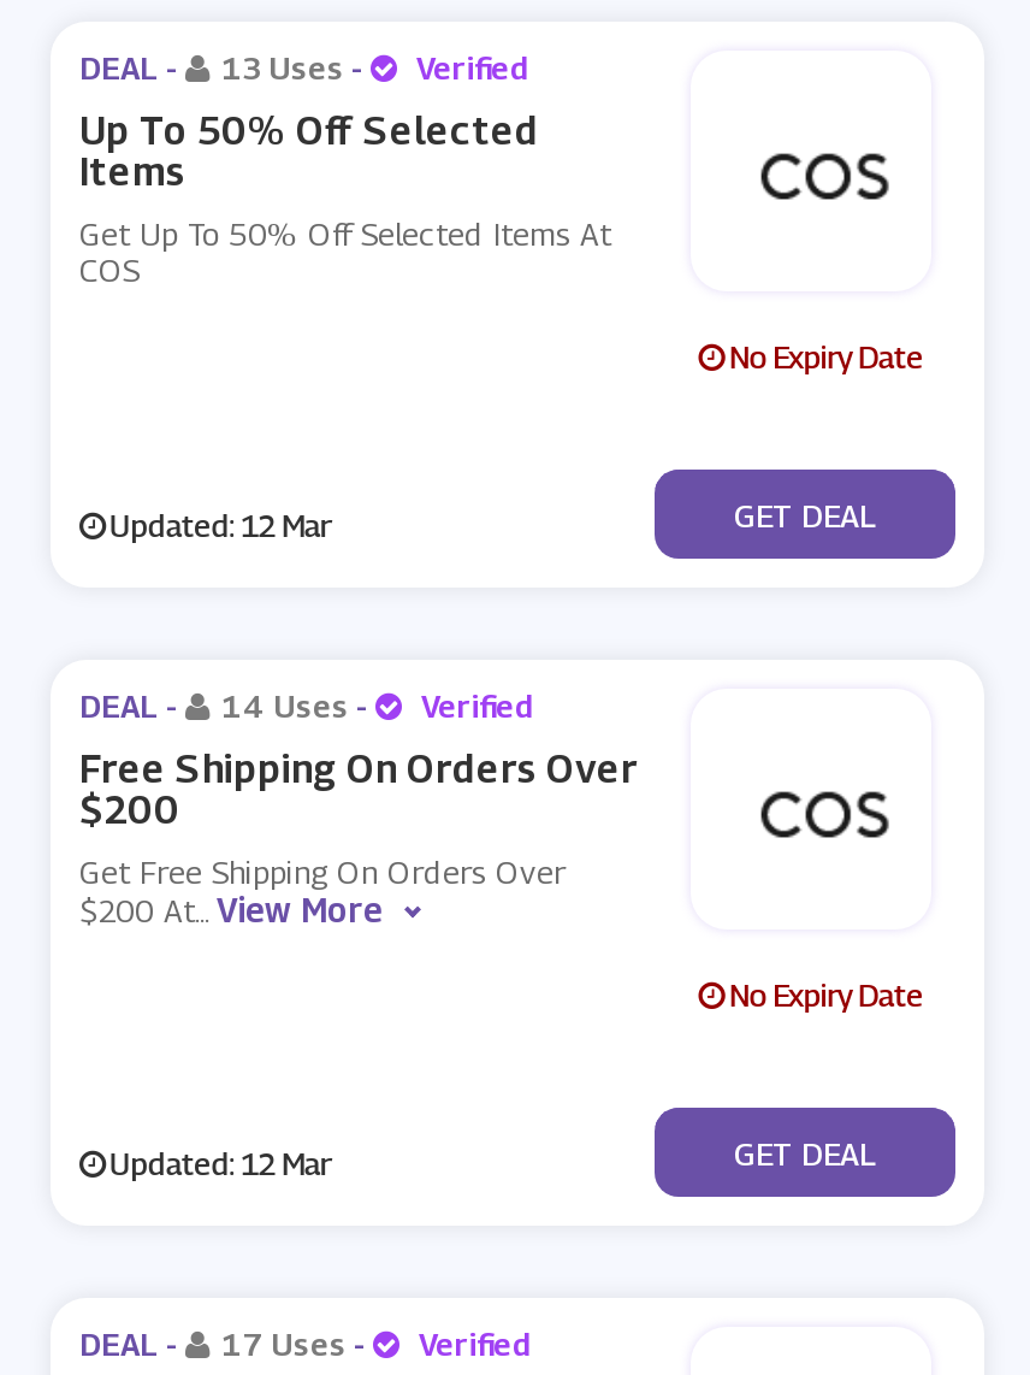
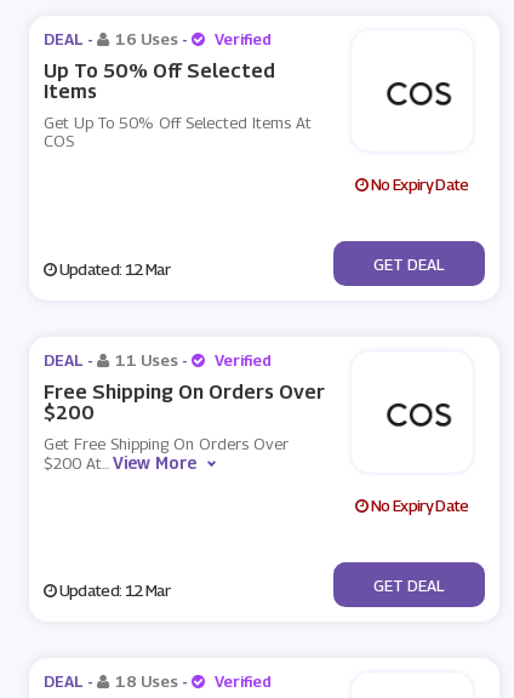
- DEAL - 13 Uses - Verified
+ DEAL - 16 Uses - Verified

- DEAL - 14 Uses - Verified
+ DEAL - 11 Uses - Verified

- DEAL - 17 Uses - Verified
+ DEAL - 18 Uses - Verified
